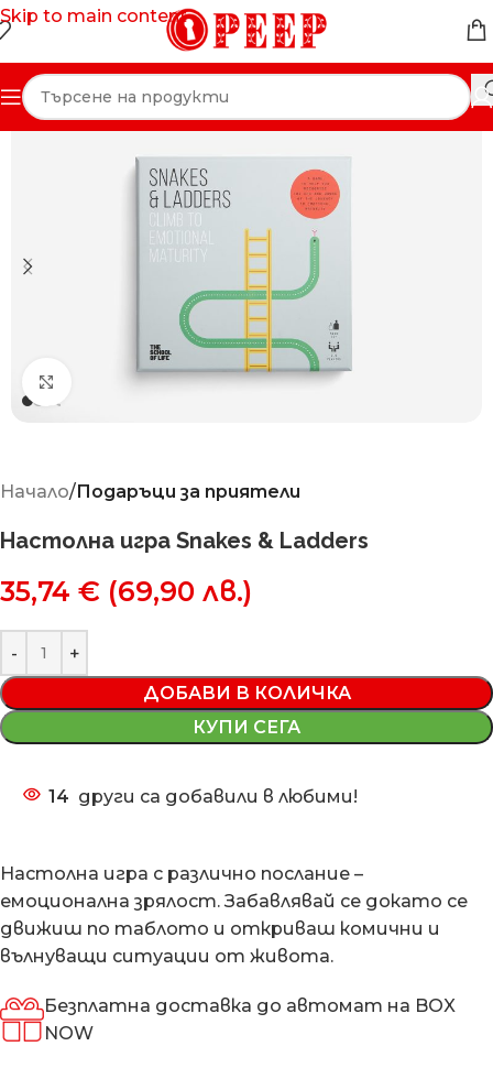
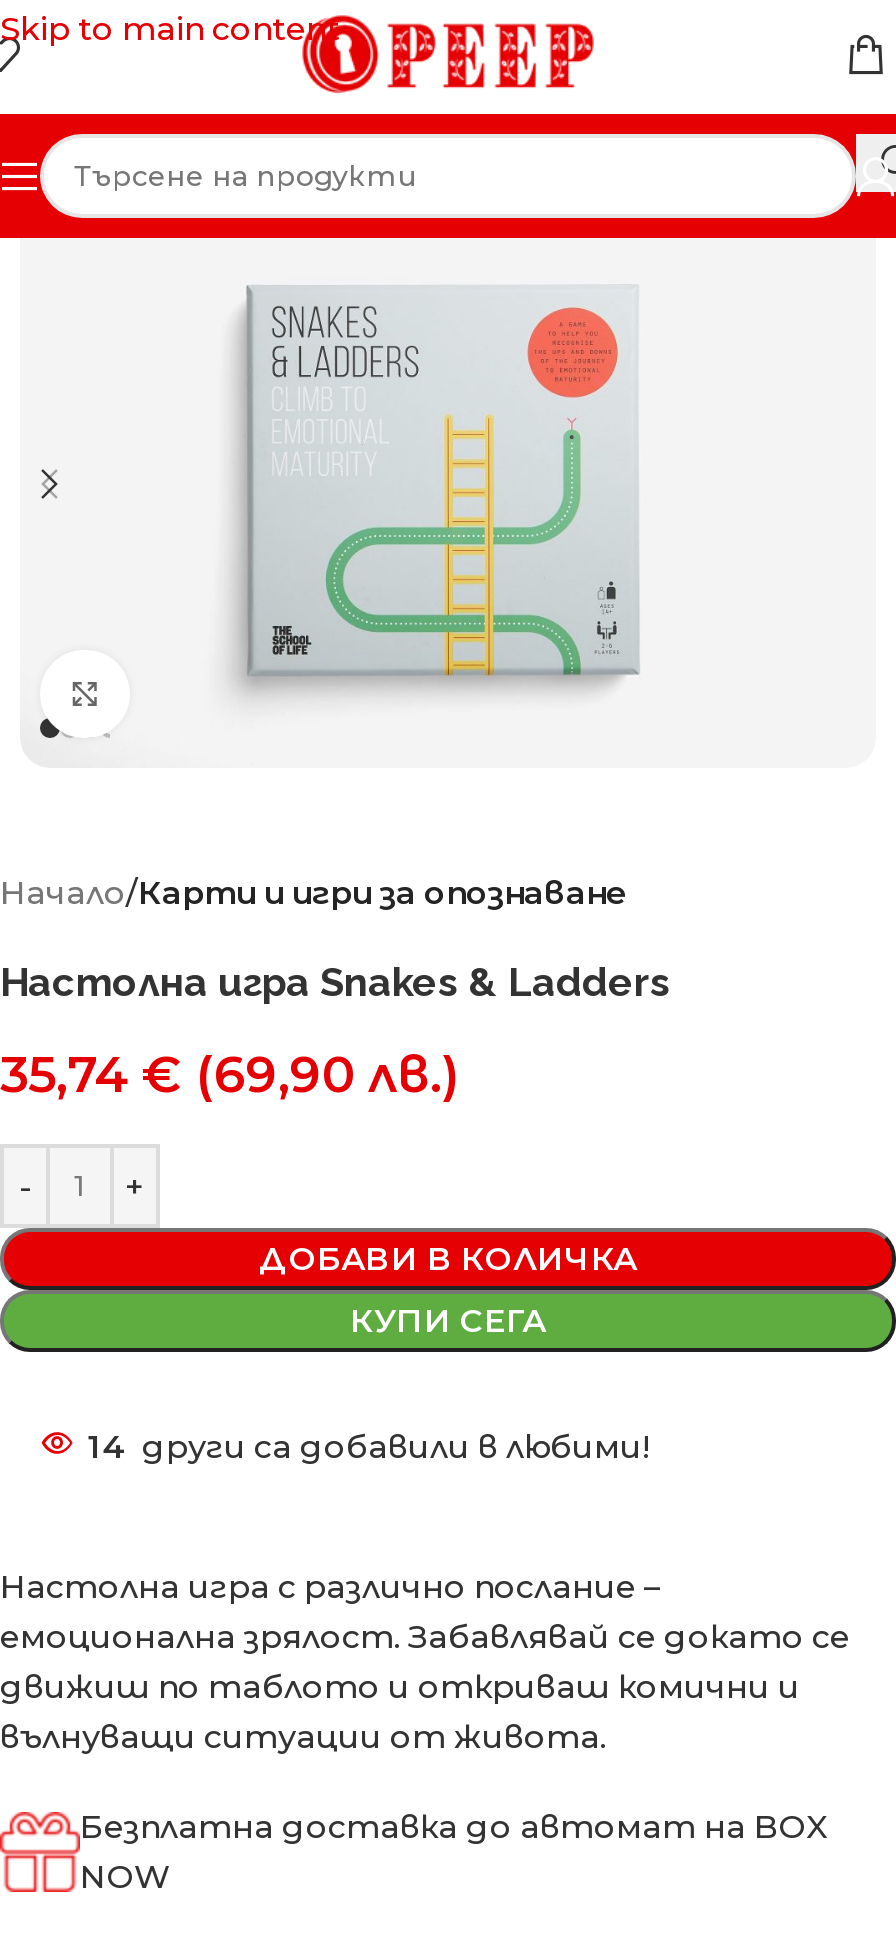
- Начало Подаръци за приятели
+ Начало Карти и игри за опознаване
